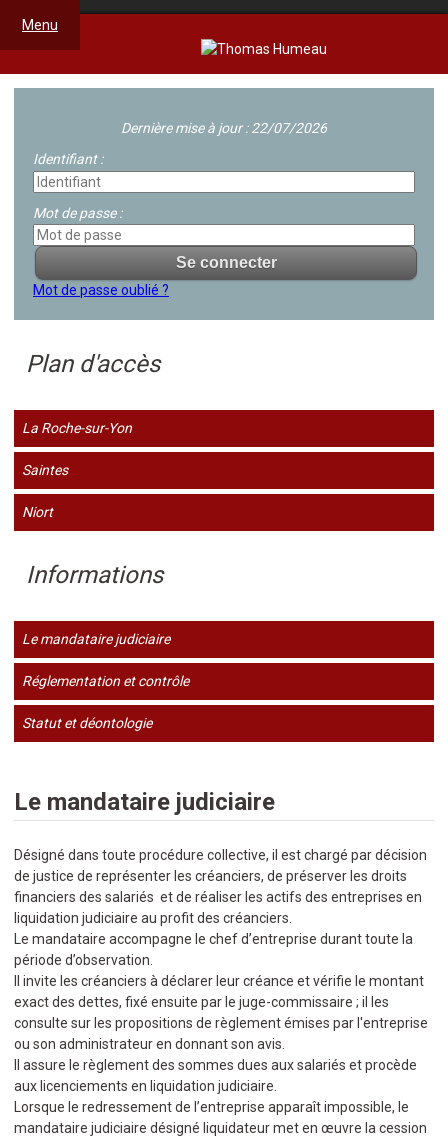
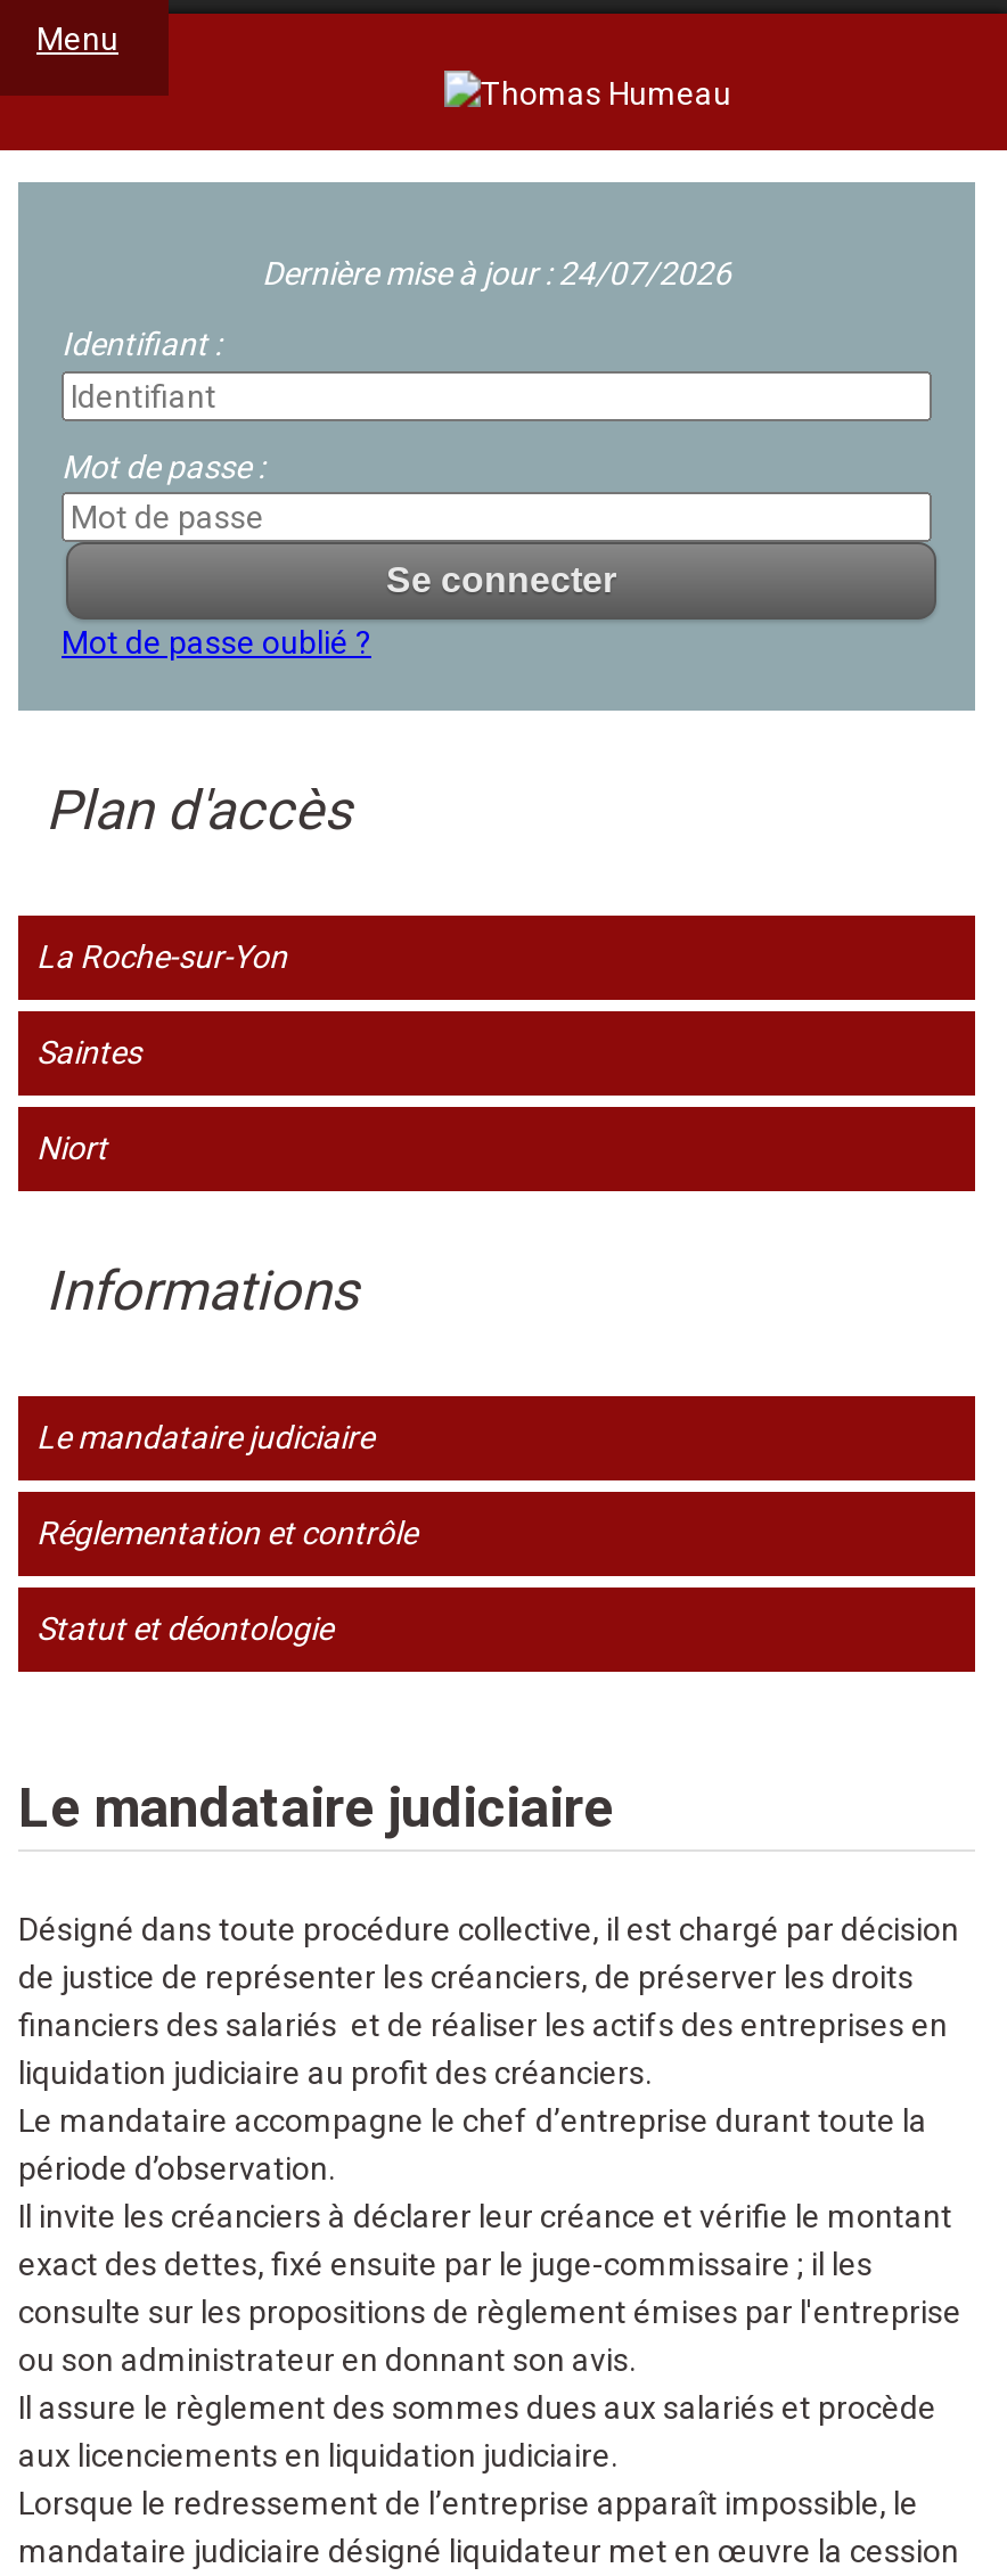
- Dernière mise à jour : 22/07/2026
+ Dernière mise à jour : 24/07/2026
